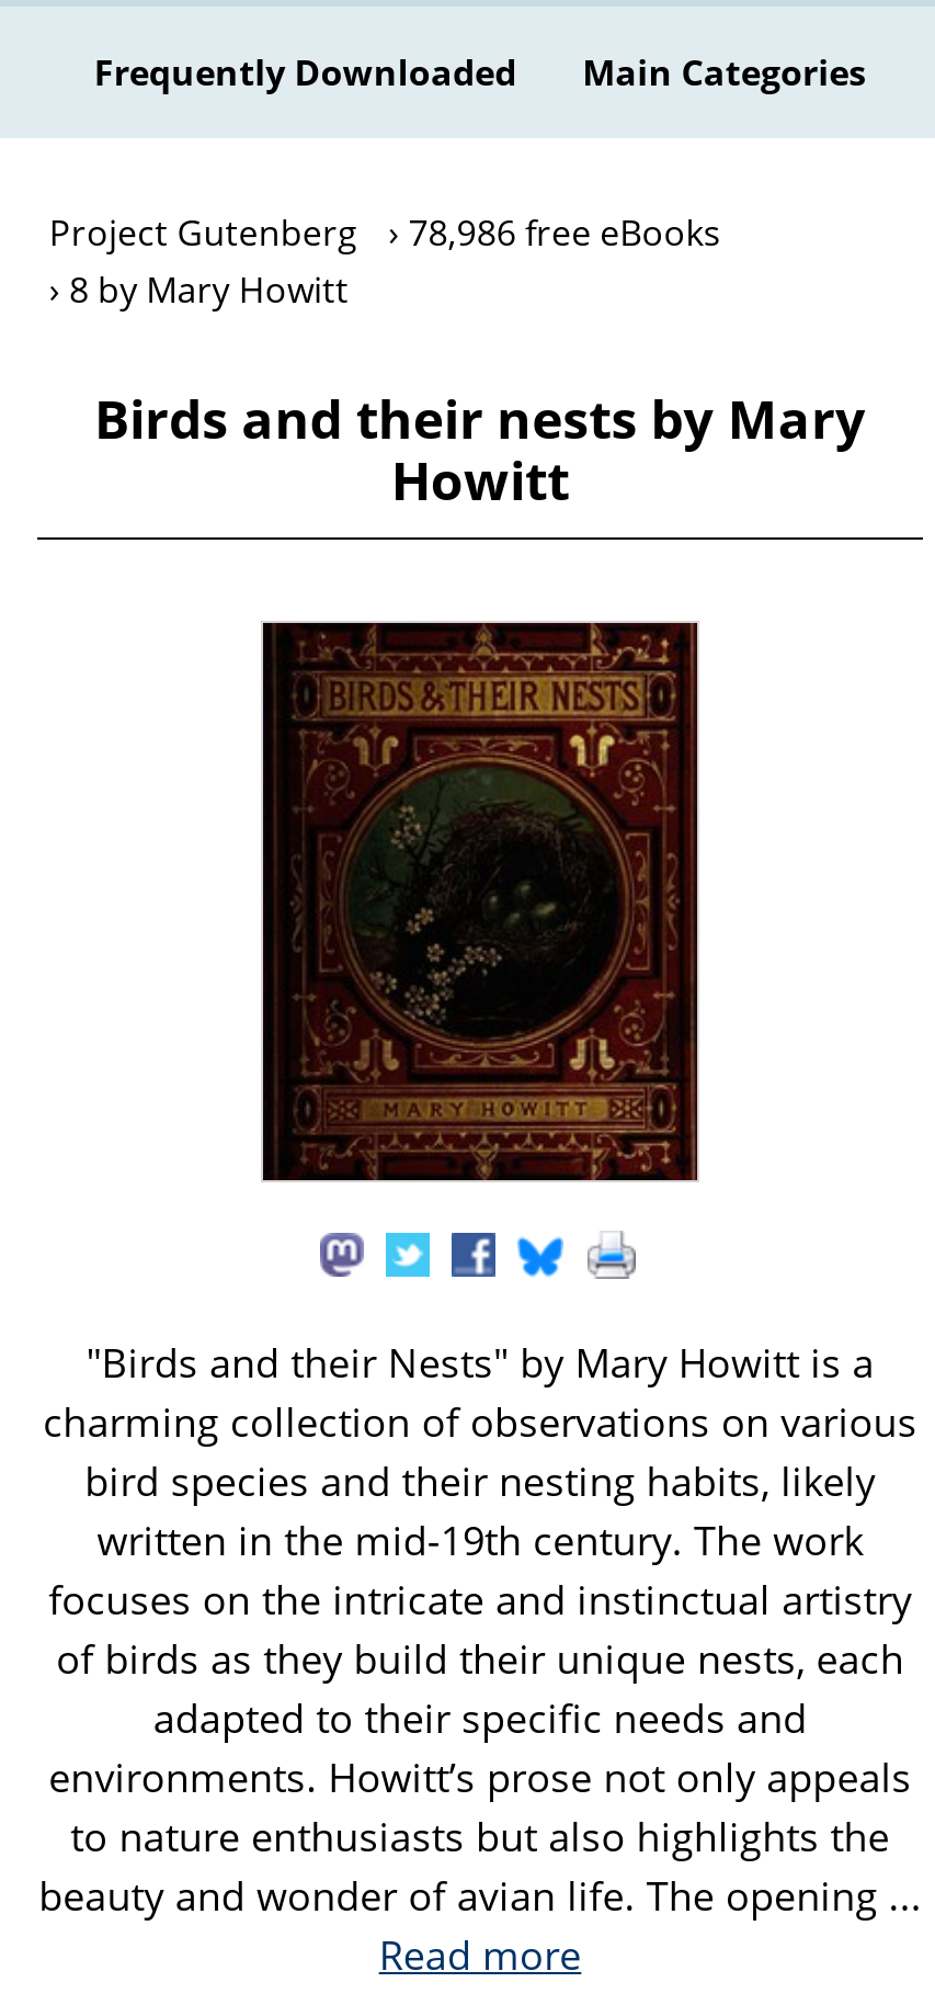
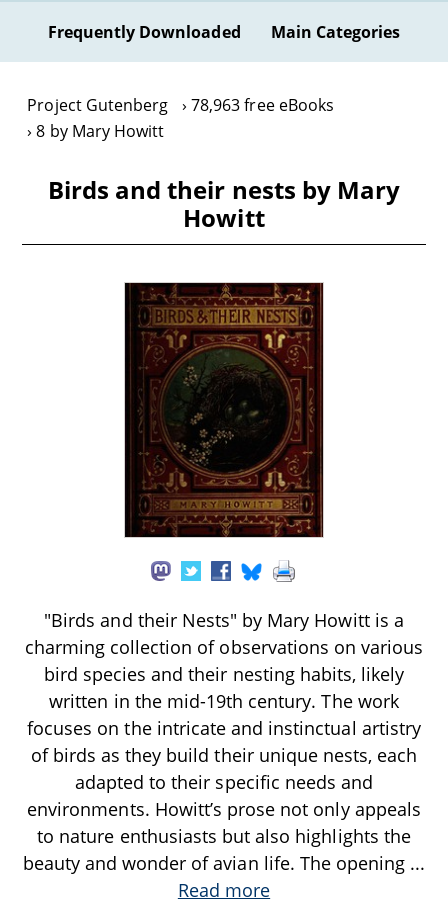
- Project Gutenberg 78,986 free eBooks
+ Project Gutenberg 78,963 free eBooks
